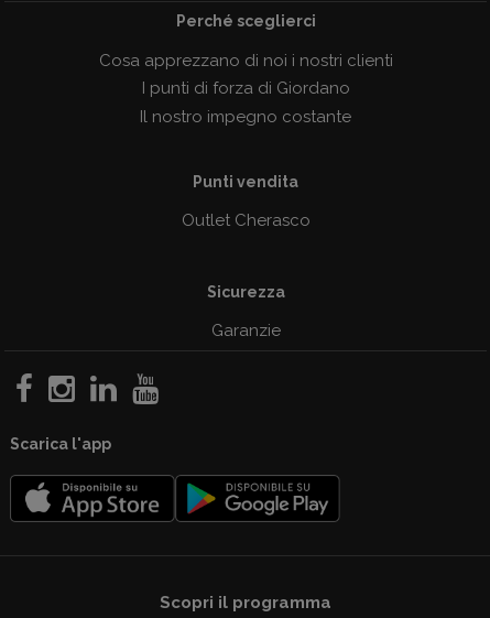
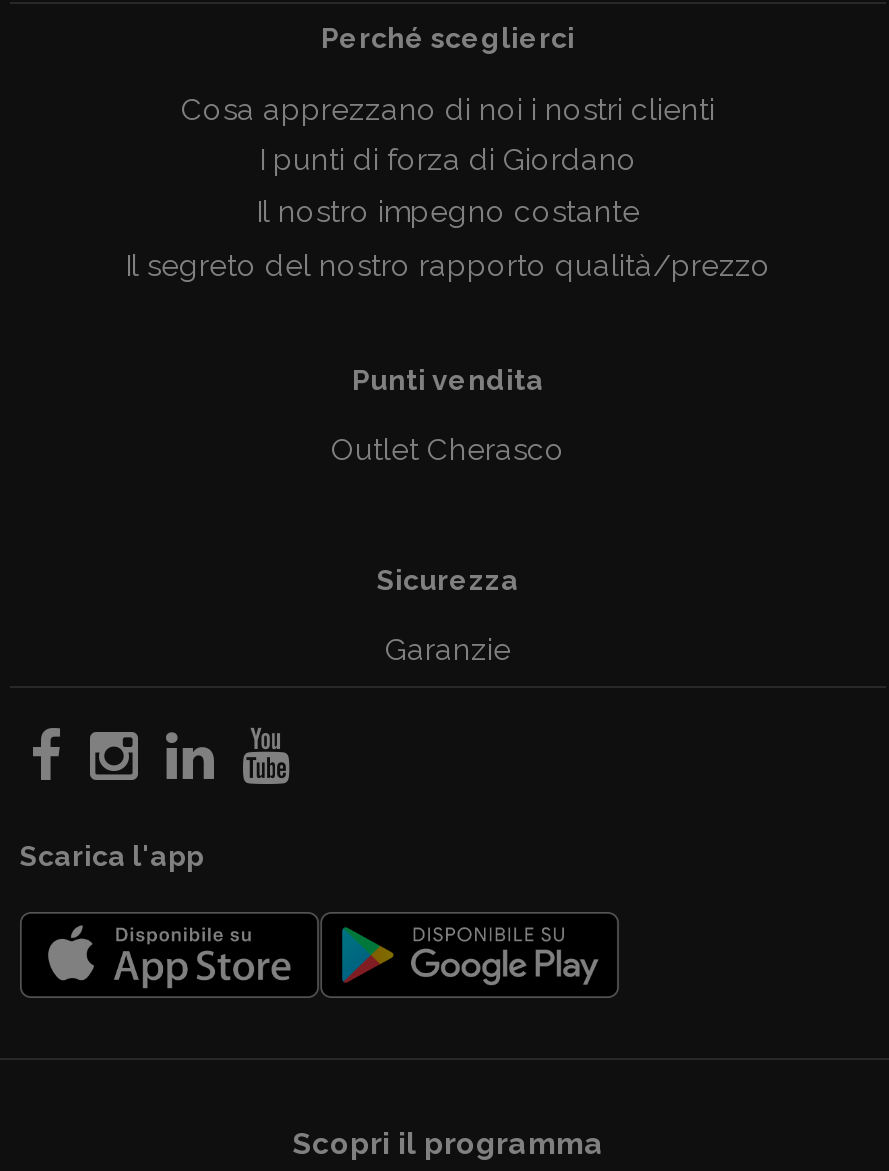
+ Il segreto del nostro rapporto qualità/prezzo
